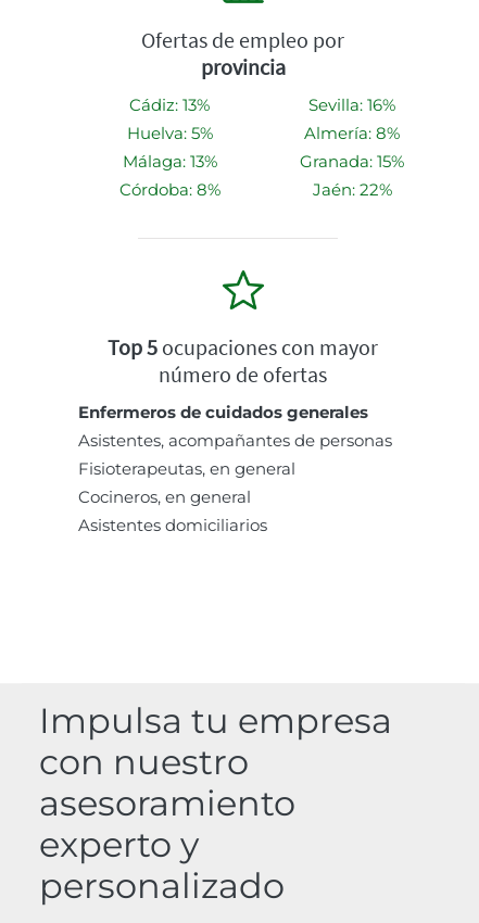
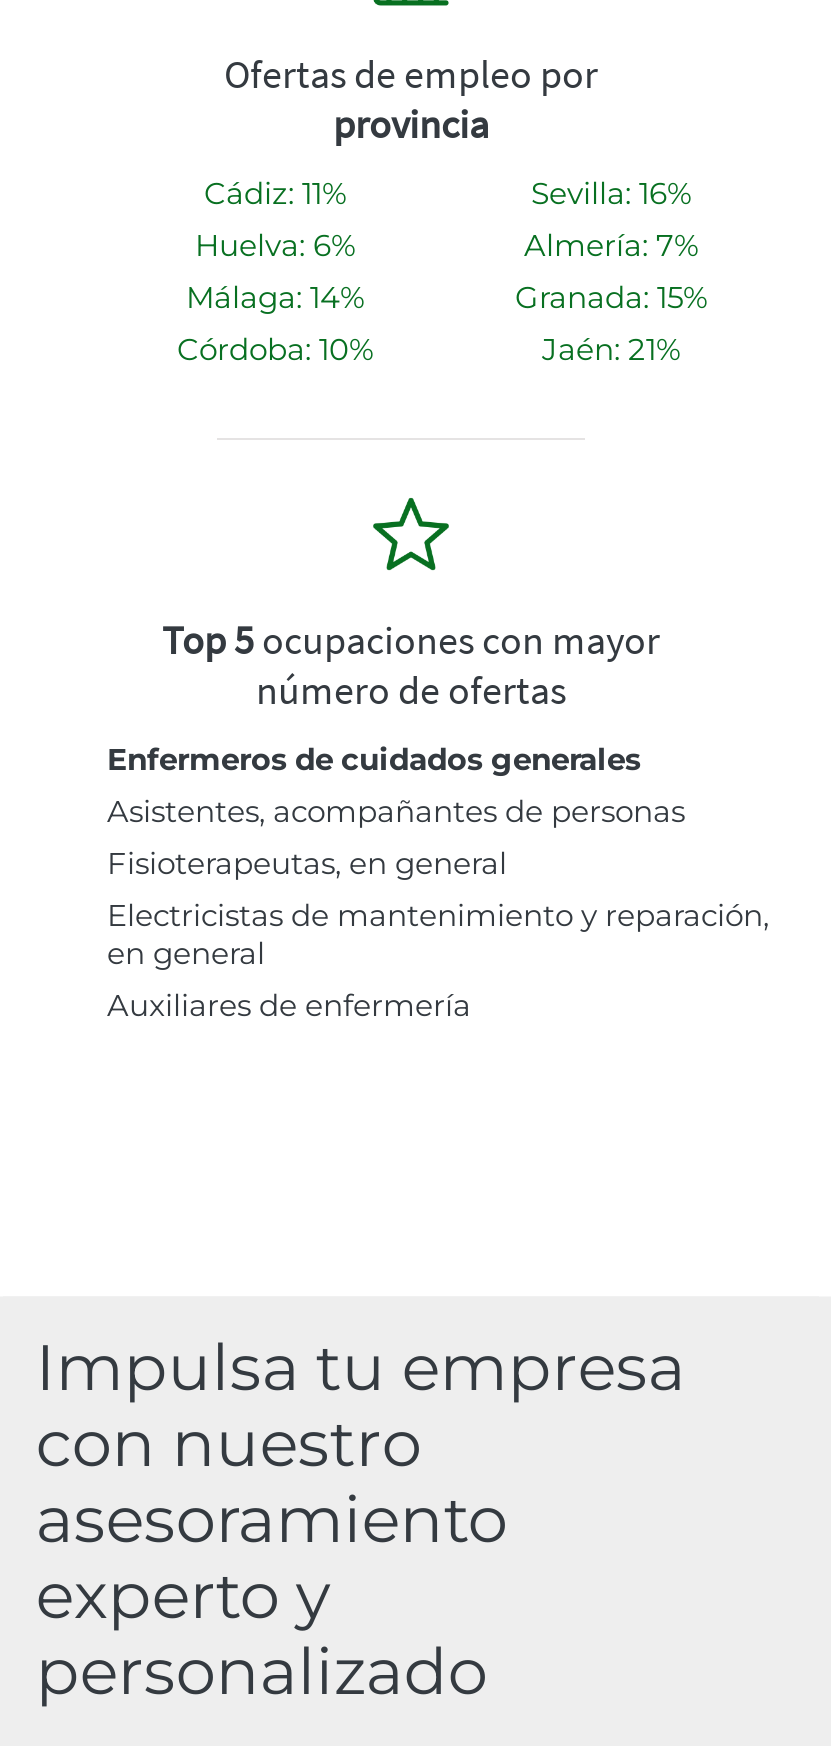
- Cádiz: 13%
+ Cádiz: 11%

- Huelva: 5%
+ Huelva: 6%

- Almería: 8%
+ Almería: 7%

- Málaga: 13%
+ Málaga: 14%

- Córdoba: 8%
+ Córdoba: 10%

- Jaén: 22%
+ Jaén: 21%

- Cocineros, en general
- Asistentes domiciliarios
+ Electricistas de mantenimiento y reparación,
+ en general
+ Auxiliares de enfermería
